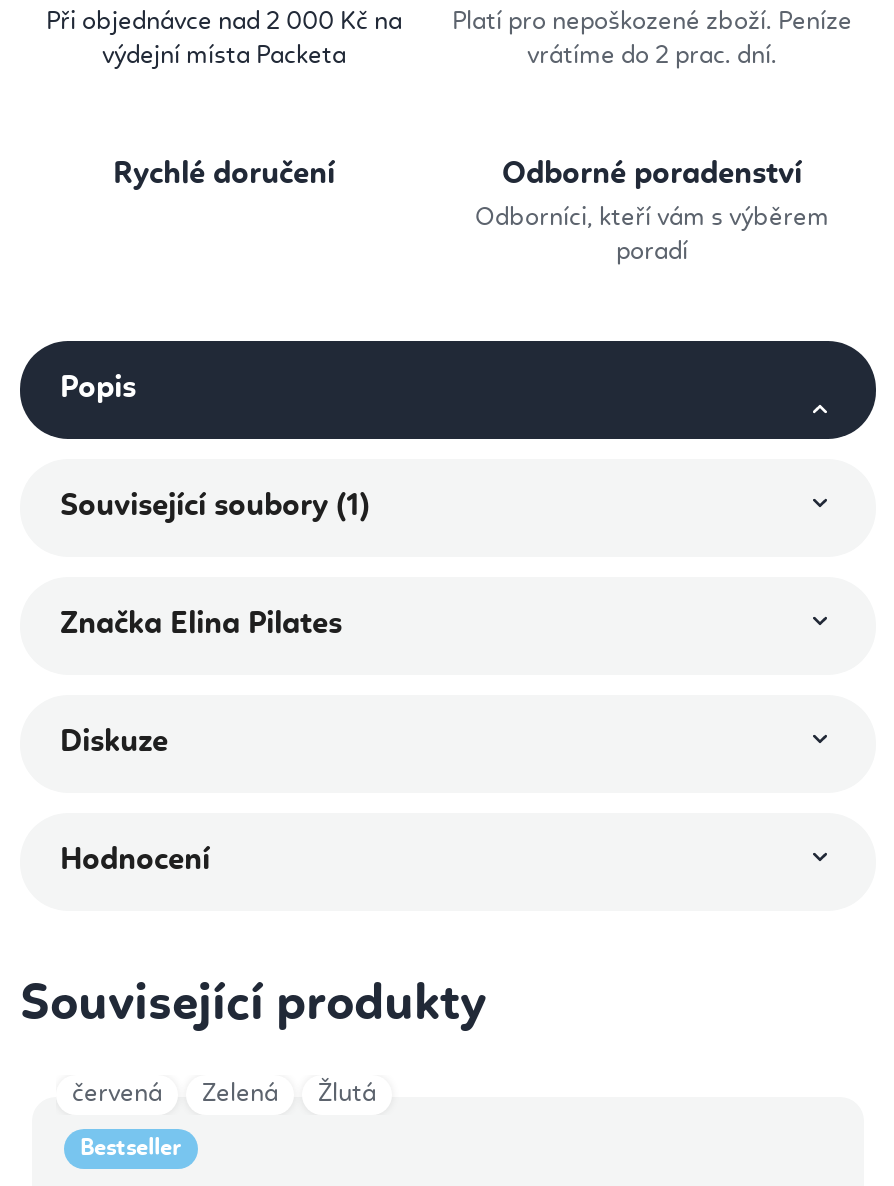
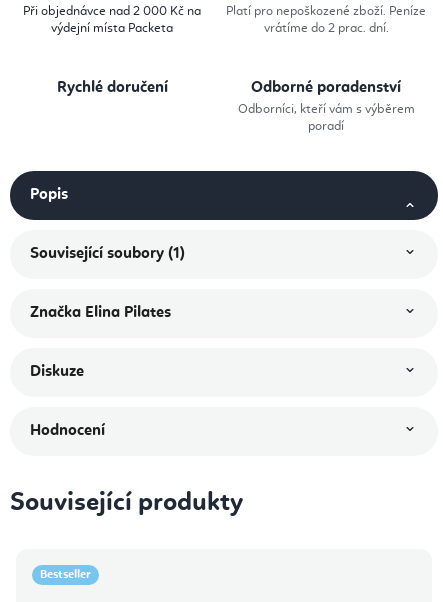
- červená
- Zelená
- Žlutá
